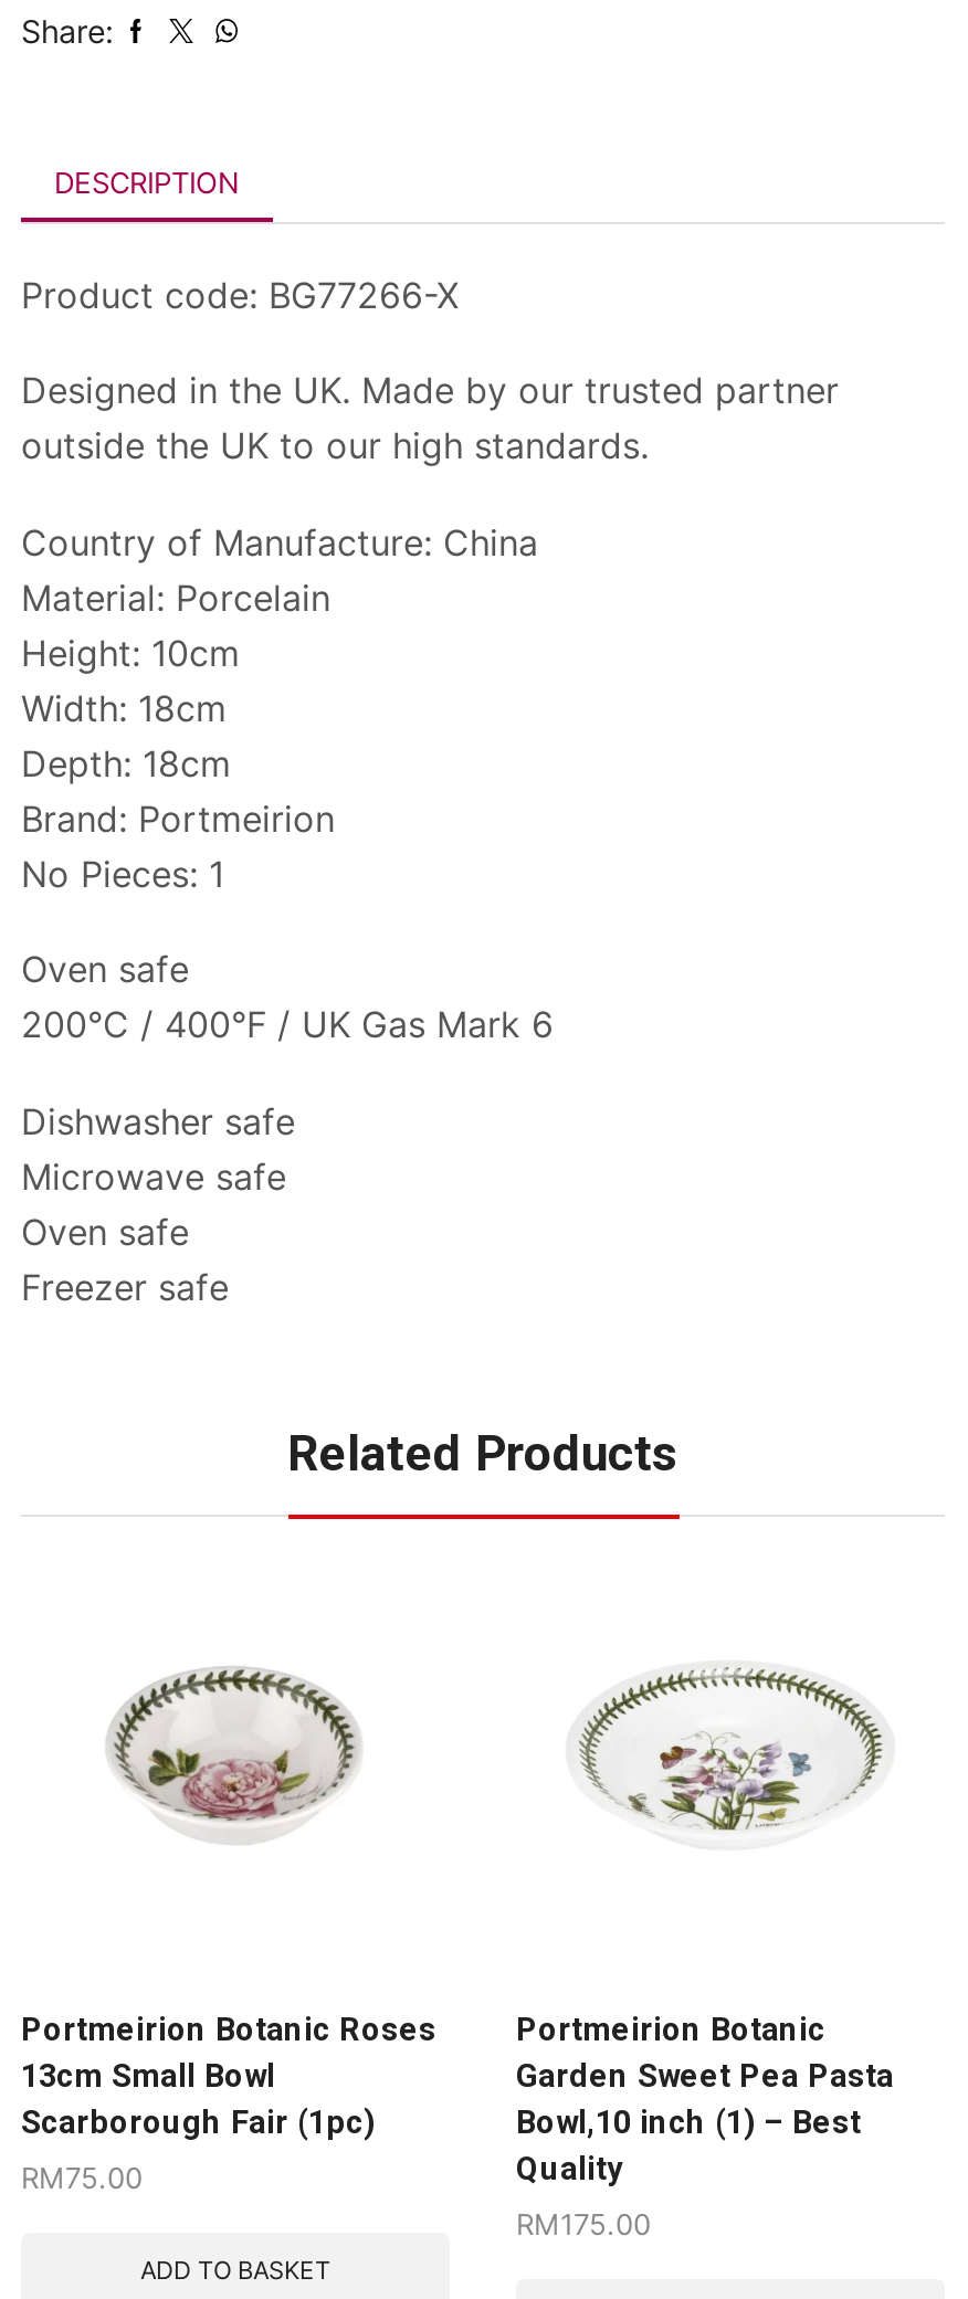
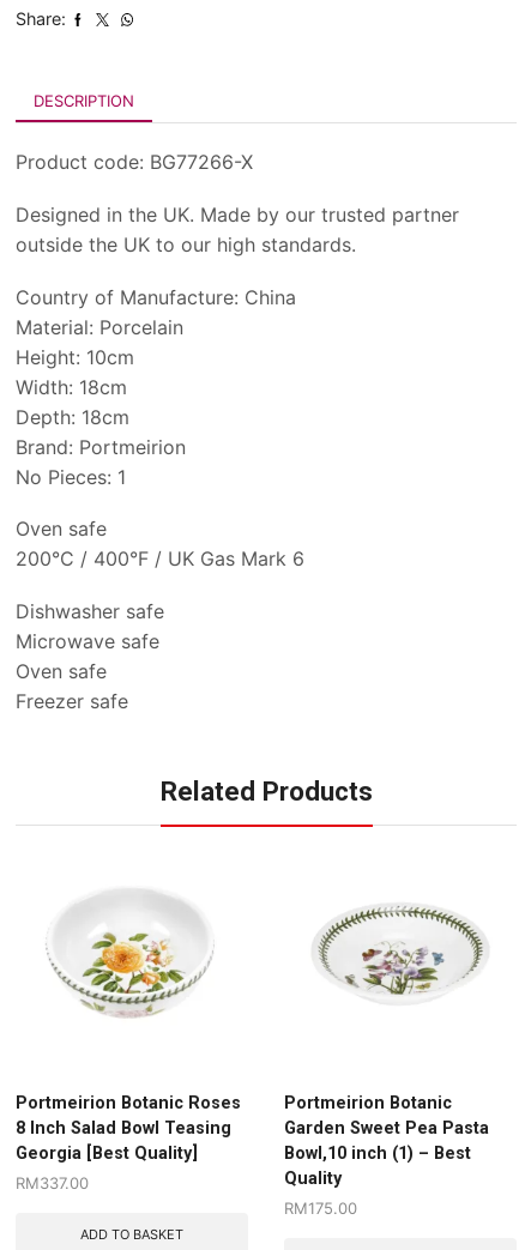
- [image]
+ [image]

- 13cm Small Bowl
- Scarborough Fair (1pc)
+ 8 Inch Salad Bowl Teasing
+ Georgia [Best Quality]

- RM75.00
+ RM337.00
